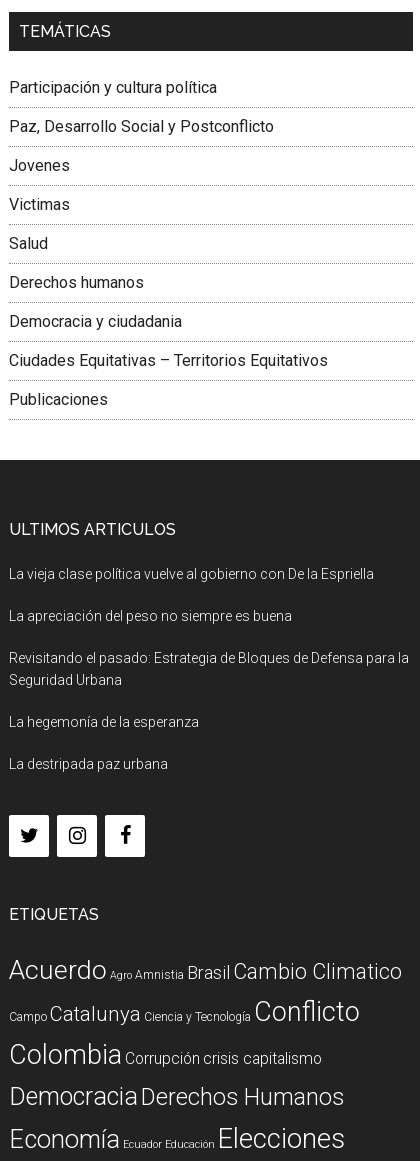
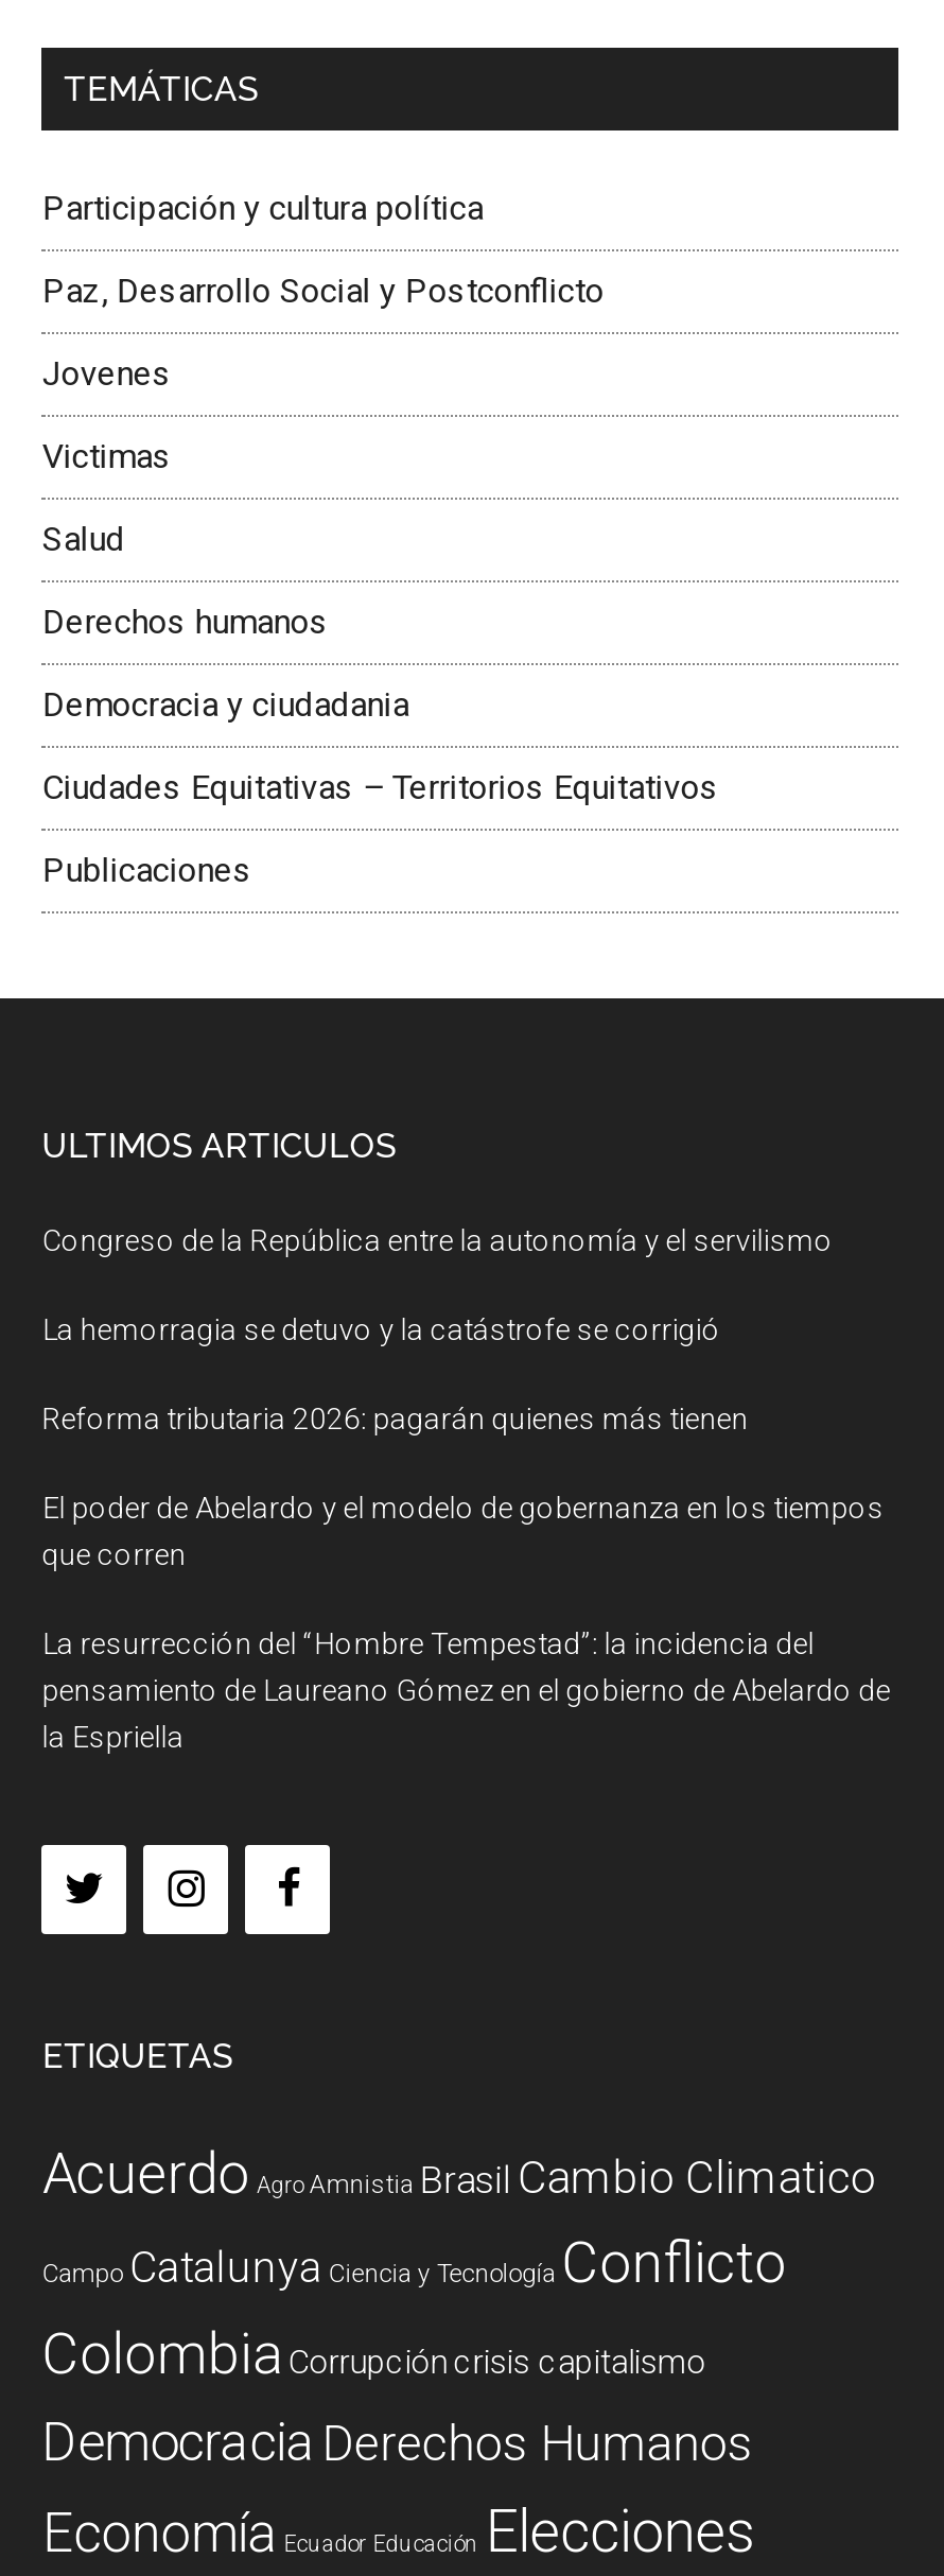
- La vieja clase política vuelve al gobierno con De la Espriella
+ Congreso de la República entre la autonomía y el servilismo

- La apreciación del peso no siempre es buena
+ La hemorragia se detuvo y la catástrofe se corrigió

- Revisitando el pasado: Estrategia de Bloques de Defensa para la
- Seguridad Urbana
+ Reforma tributaria 2026: pagarán quienes más tienen

- La hegemonía de la esperanza
+ El poder de Abelardo y el modelo de gobernanza en los tiempos
+ que corren

- La destripada paz urbana
+ La resurrección del “Hombre Tempestad”: la incidencia del
+ pensamiento de Laureano Gómez en el gobierno de Abelardo de
+ la Espriella
